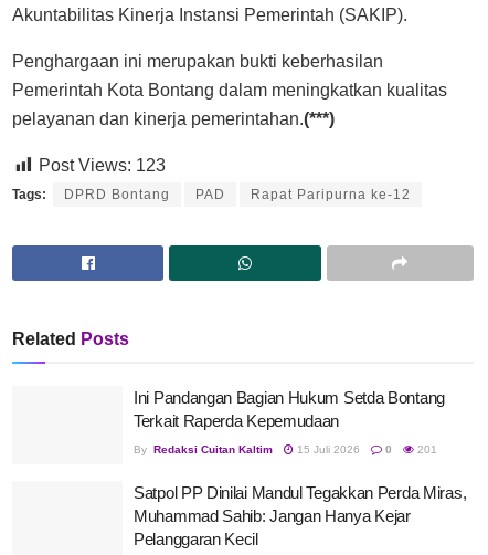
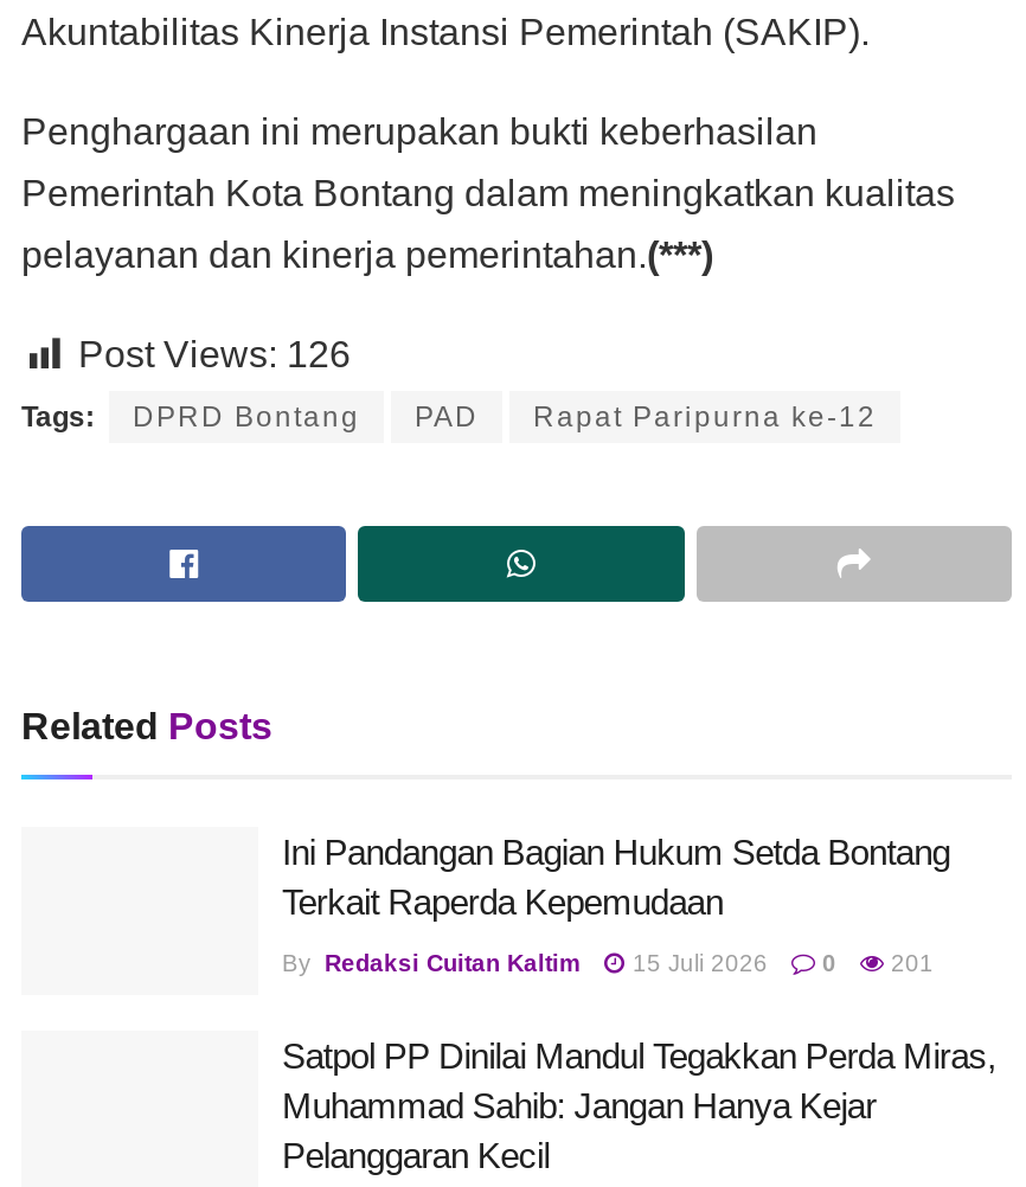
- Post Views: 123
+ Post Views: 126
